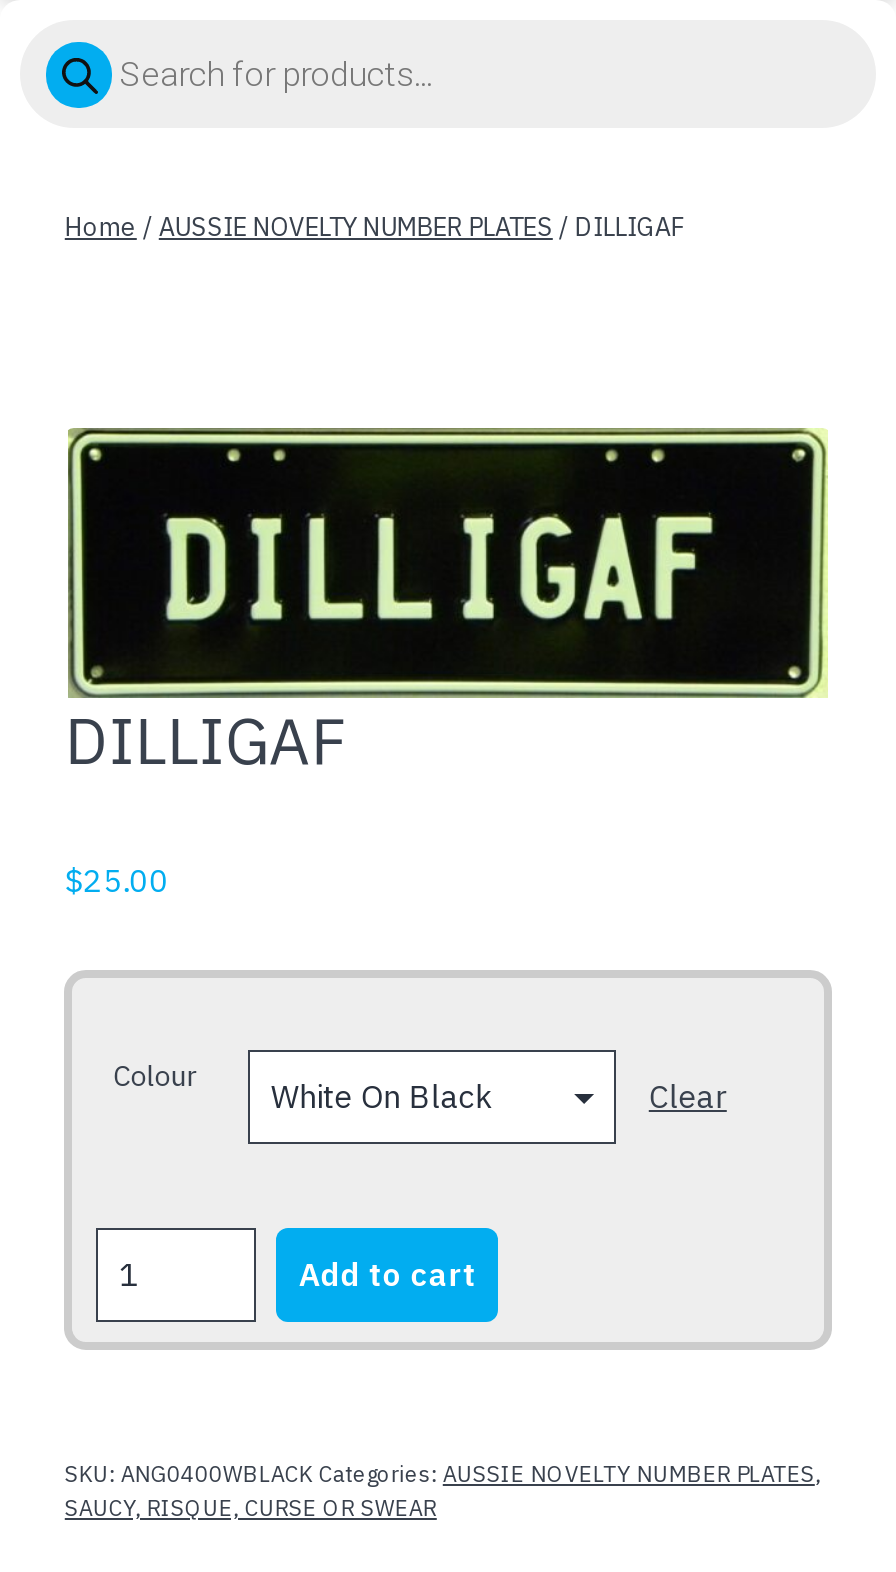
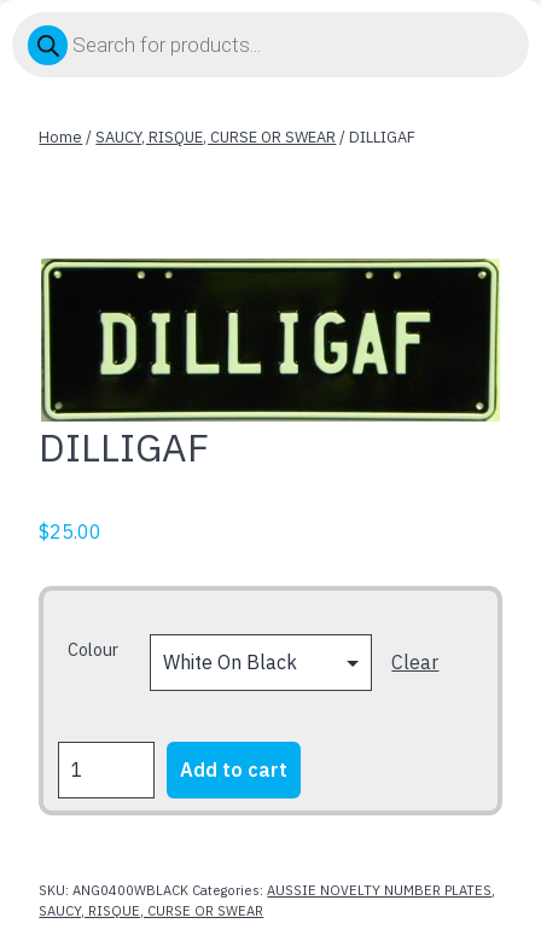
- Home / AUSSIE NOVELTY NUMBER PLATES / DILLIGAF
+ Home / SAUCY, RISQUE, CURSE OR SWEAR / DILLIGAF
